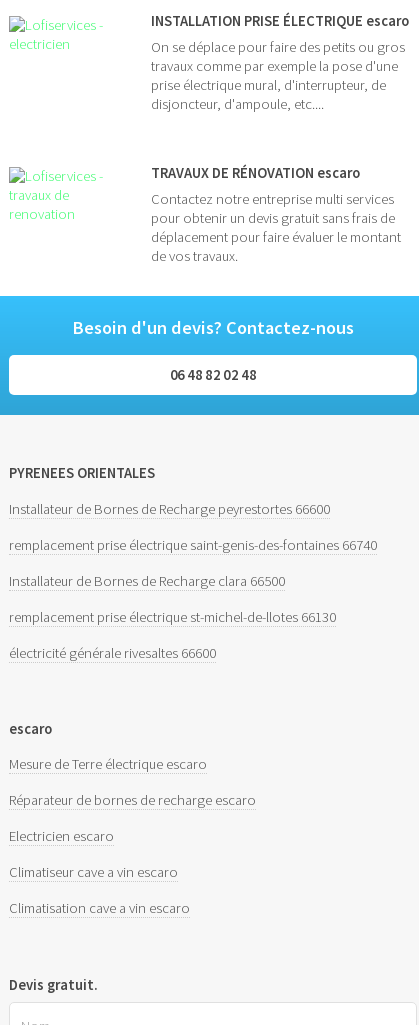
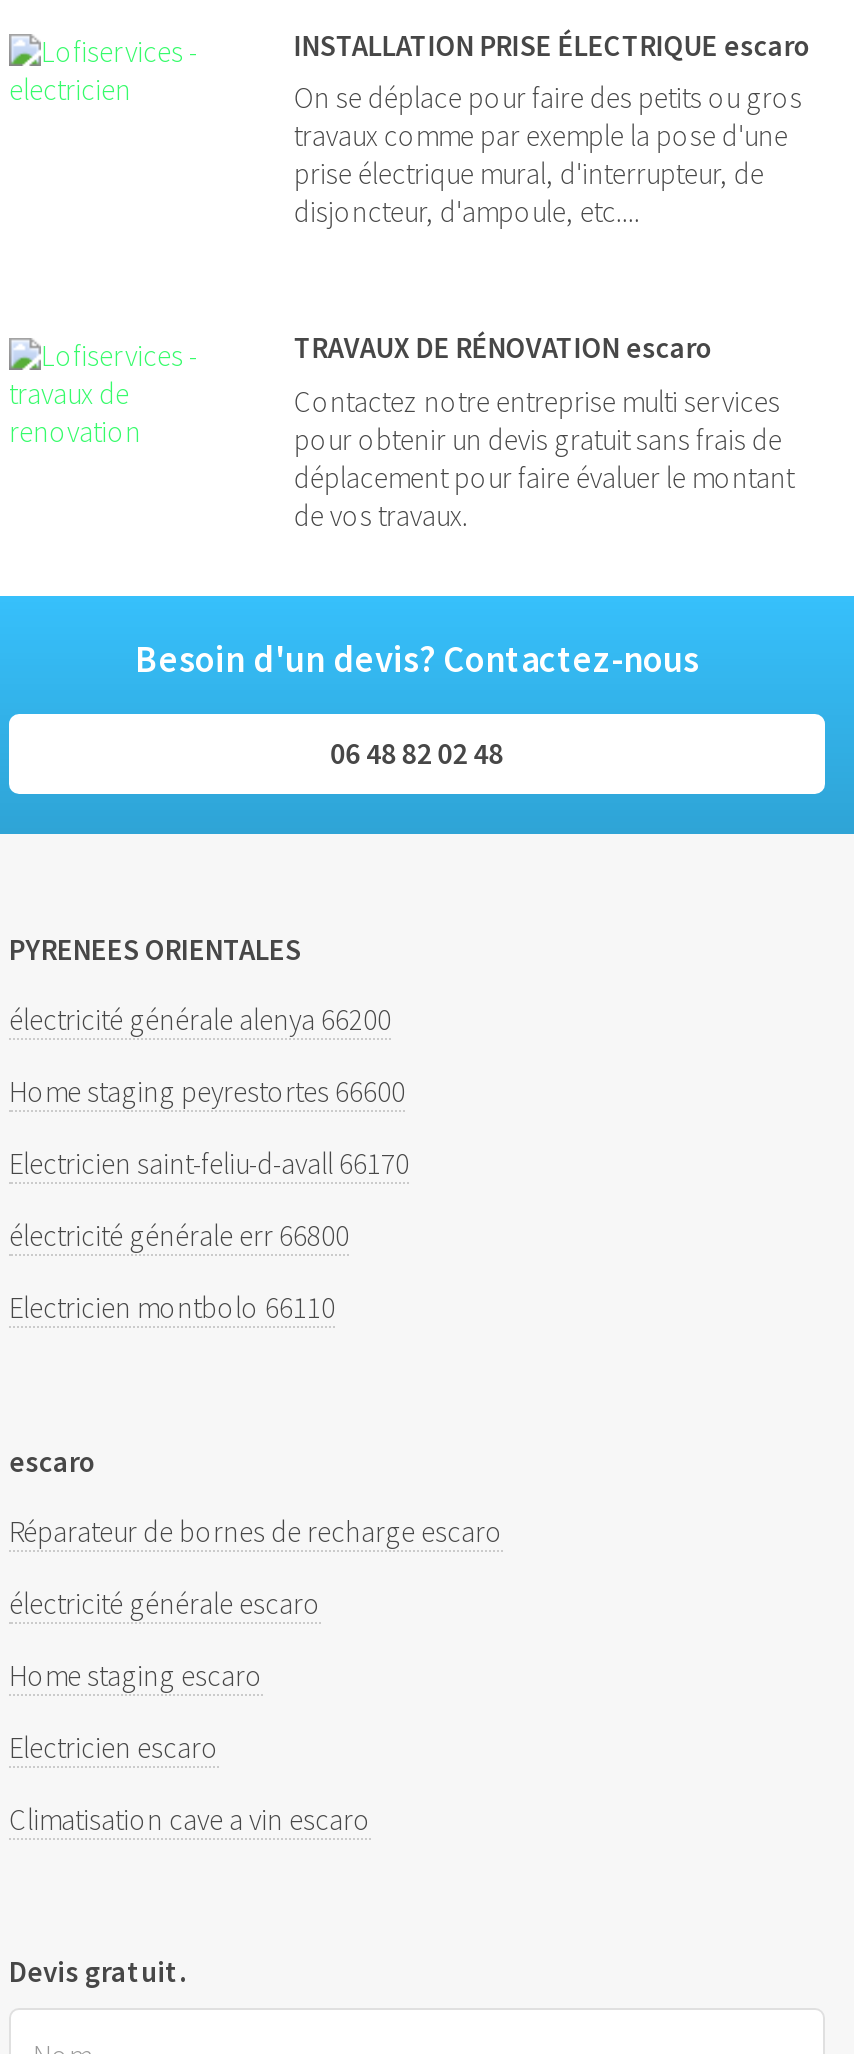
- Installateur de Bornes de Recharge peyrestortes 66600
+ électricité générale alenya 66200

- remplacement prise électrique saint-genis-des-fontaines 66740
+ Home staging peyrestortes 66600

- Installateur de Bornes de Recharge clara 66500
+ Electricien saint-feliu-d-avall 66170

- remplacement prise électrique st-michel-de-llotes 66130
+ électricité générale err 66800

- électricité générale rivesaltes 66600
+ Electricien montbolo 66110

- Mesure de Terre électrique escaro

moved up: Réparateur de bornes de recharge escaro

+ électricité générale escaro
+ Home staging escaro

moved down: Electricien escaro

- Climatiseur cave a vin escaro
